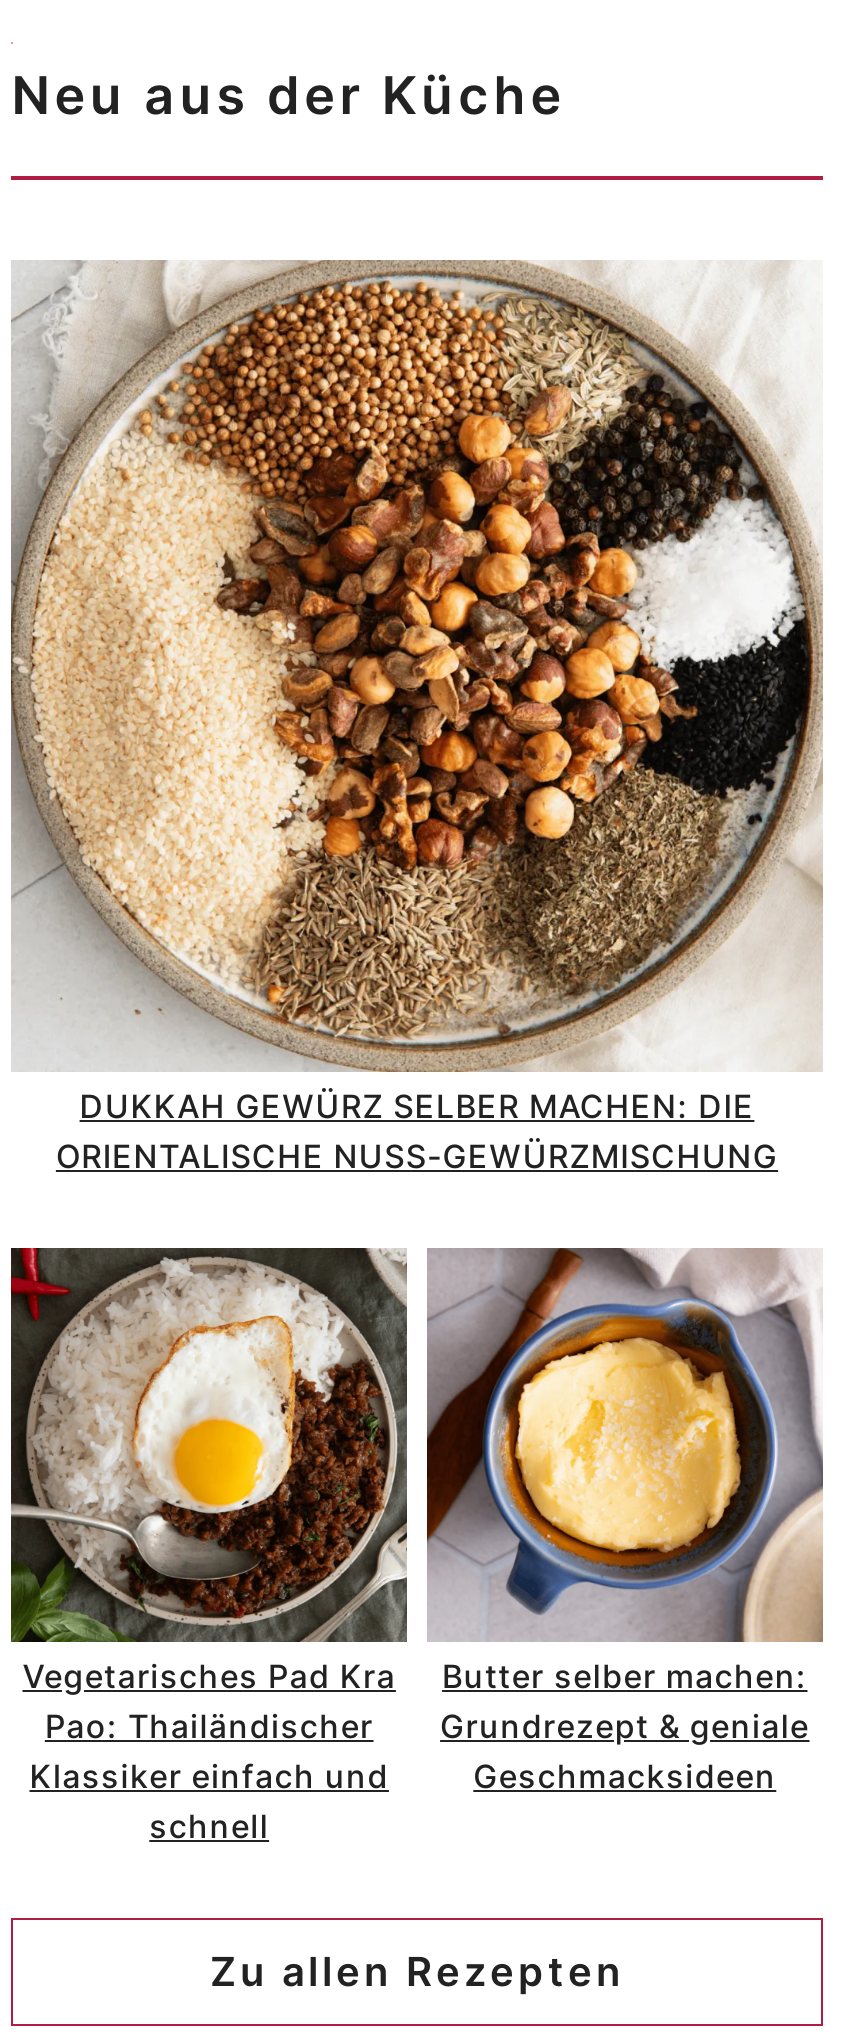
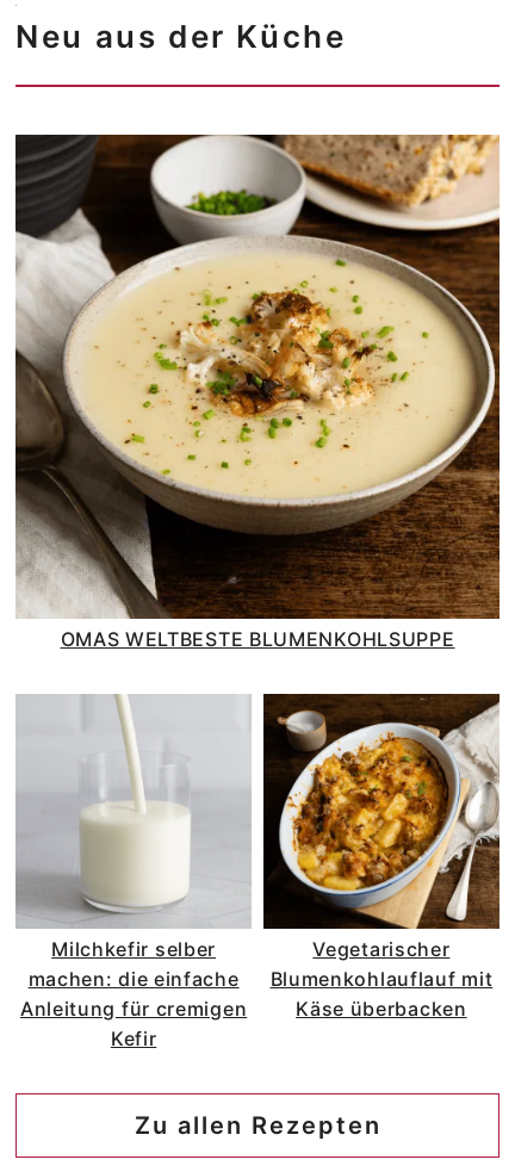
- [image]
- DUKKAH GEWÜRZ SELBER MACHEN: DIE
- ORIENTALISCHE NUSS-GEWÜRZMISCHUNG
+ [image]
+ OMAS WELTBESTE BLUMENKOHLSUPPE

- [image]
- Vegetarisches Pad Kra
- Pao: Thailändischer
- Klassiker einfach und
- schnell
+ [image]
+ Milchkefir selber
+ machen: die einfache
+ Anleitung für cremigen
+ Kefir

- [image]
- Butter selber machen:
- Grundrezept & geniale
- Geschmacksideen
+ [image]
+ Vegetarischer
+ Blumenkohlauflauf mit
+ Käse überbacken
